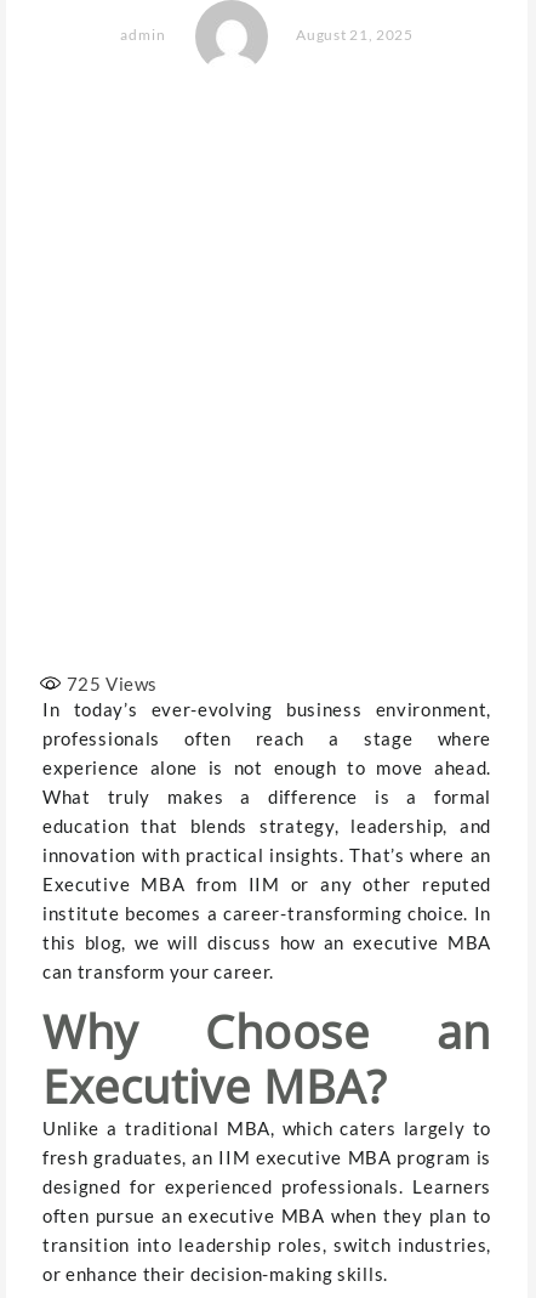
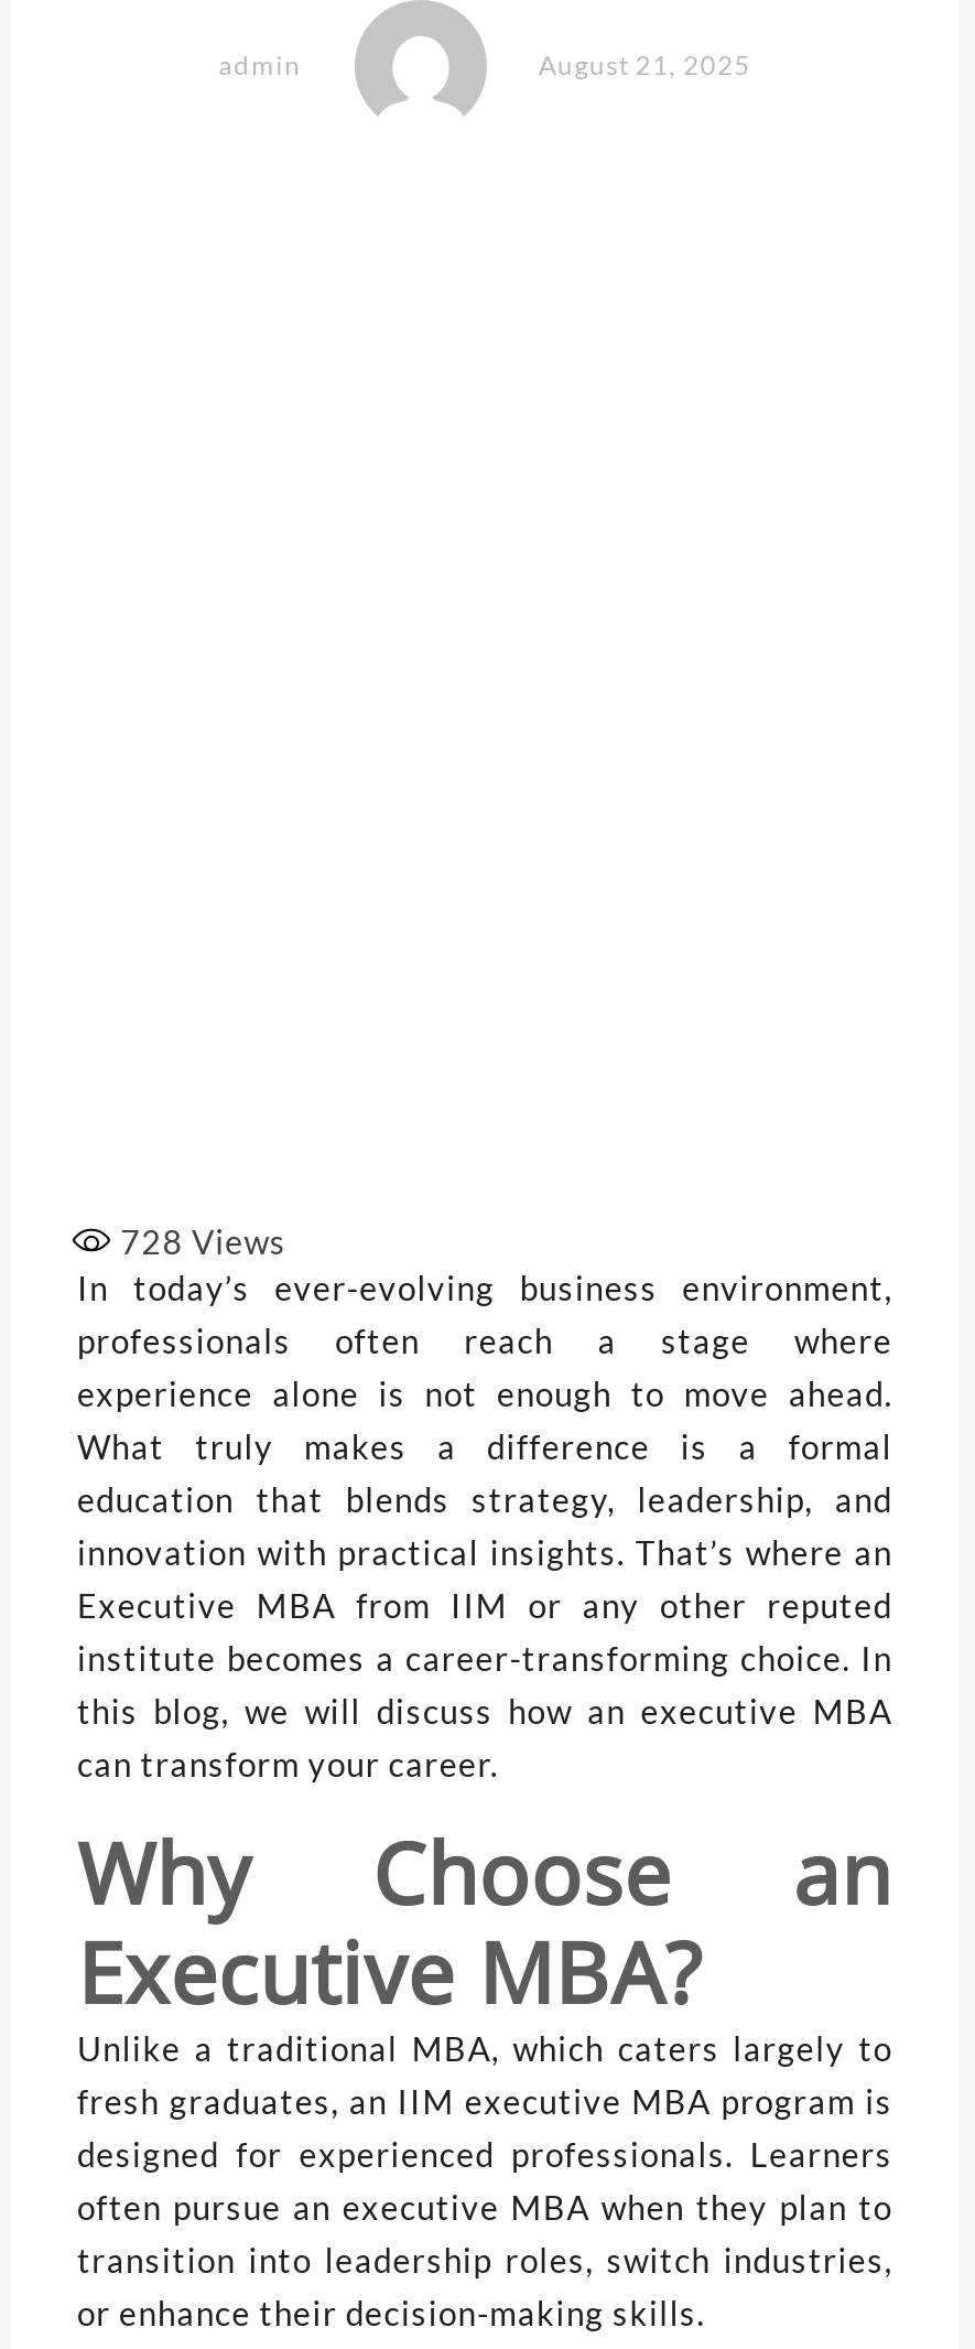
- 725 Views
+ 728 Views
